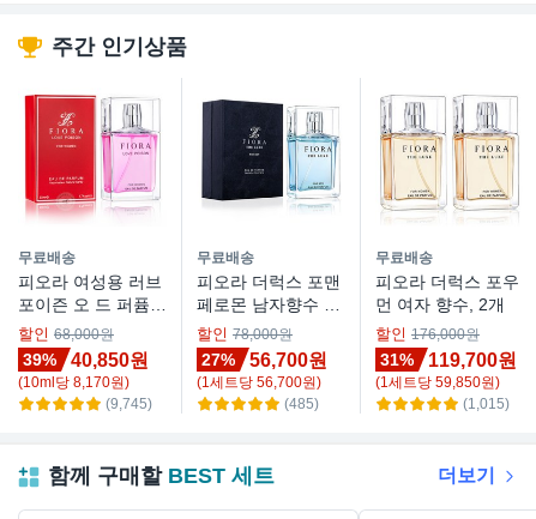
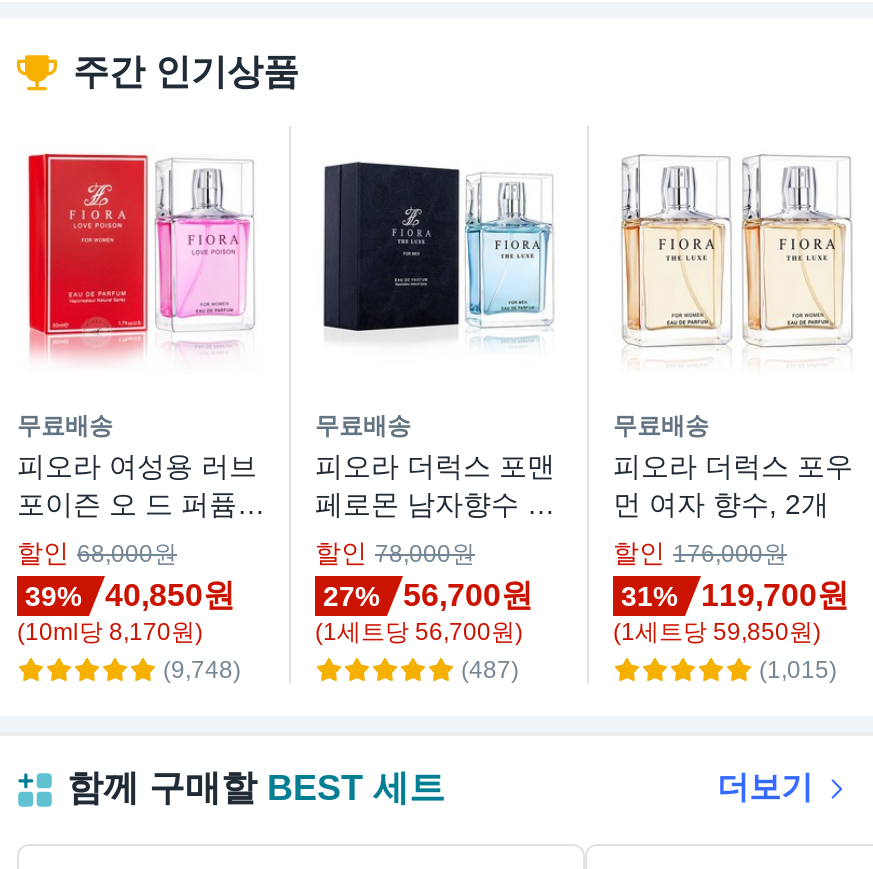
- (9,745)
+ (9,748)

- (485)
+ (487)
